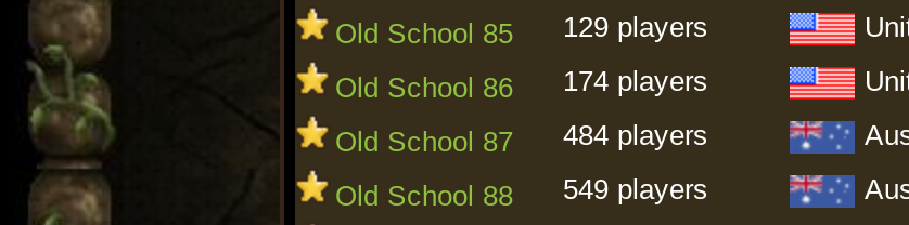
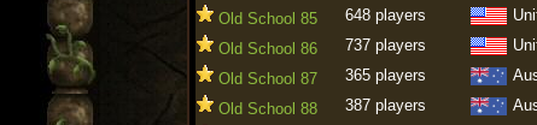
- Old School 85 129 players
+ Old School 85 648 players

- Old School 86 174 players
+ Old School 86 737 players

- Old School 87 484 players
+ Old School 87 365 players

- Old School 88 549 players
+ Old School 88 387 players
